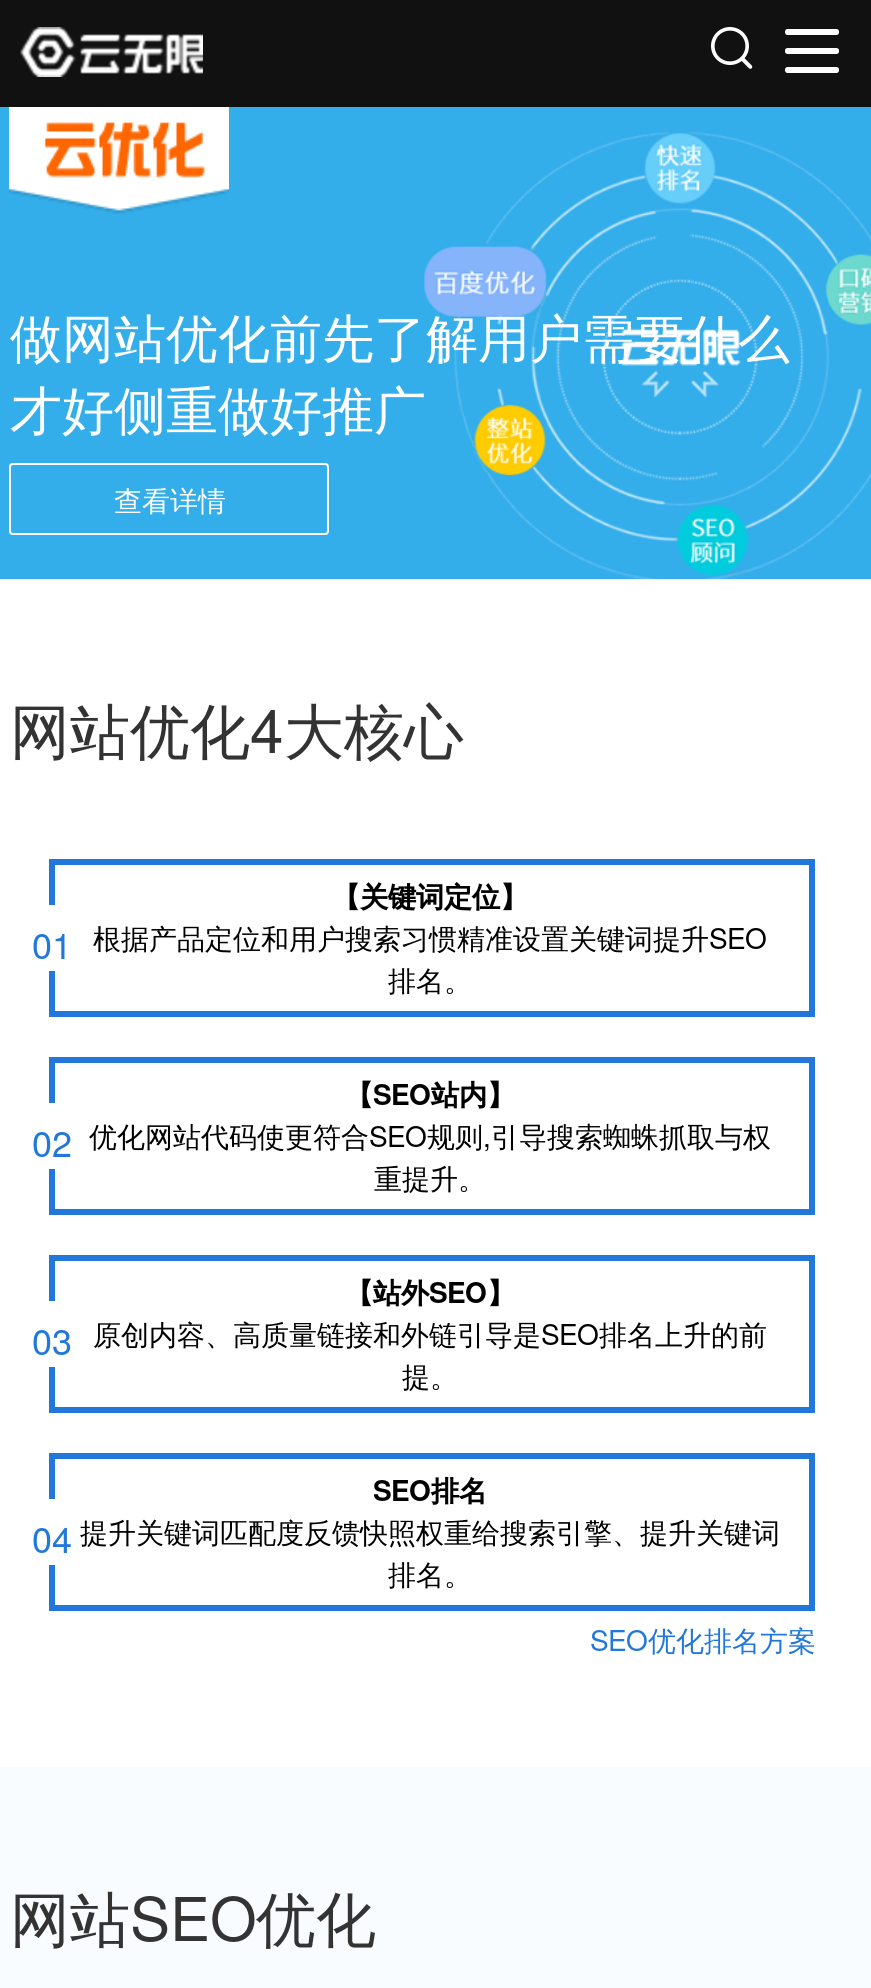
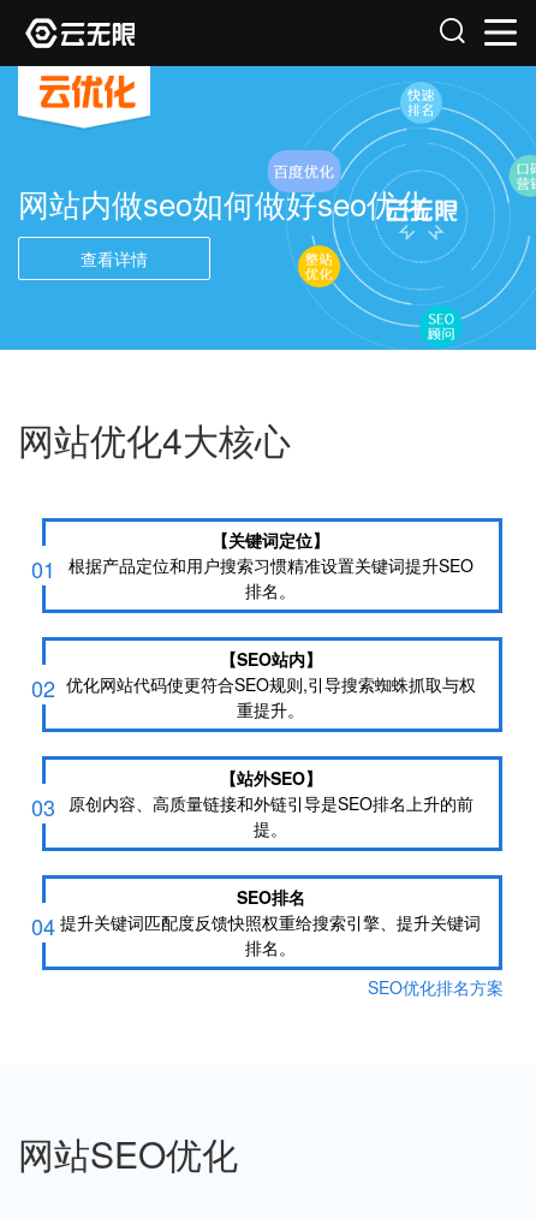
- 做网站优化前先了解用户需要什么
- 才好侧重做好推广
+ 网站内做seo如何做好seo优化

moved up: 查看详情

moved up: [image]
